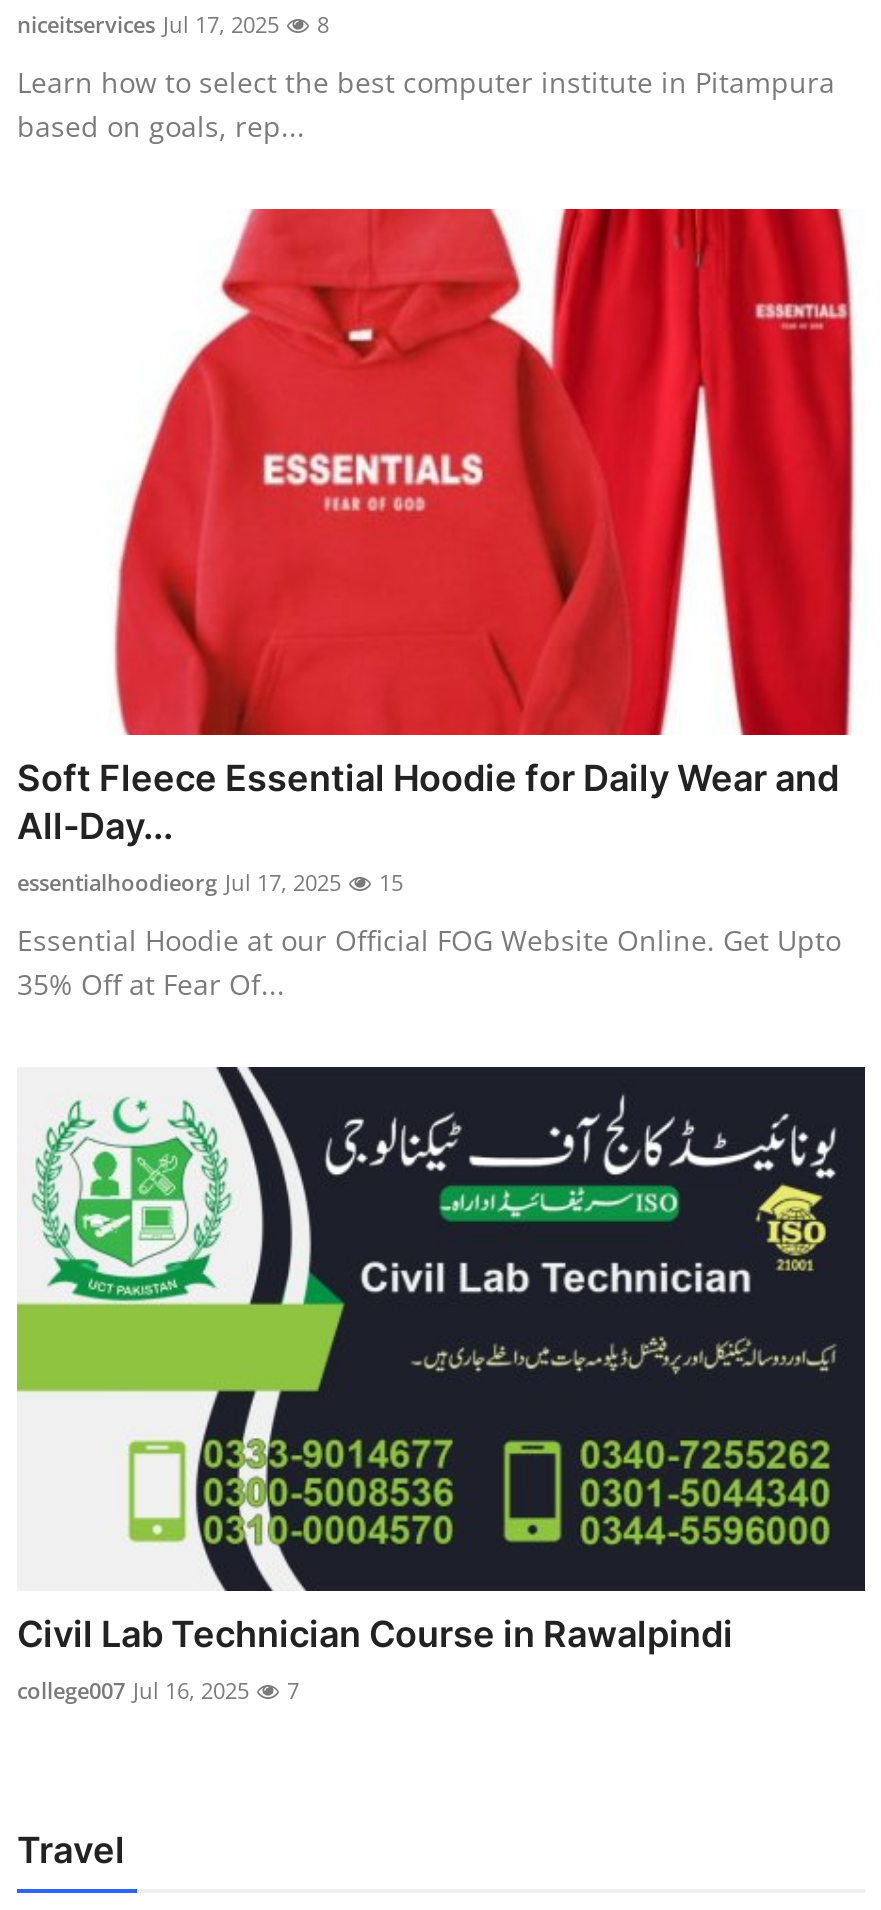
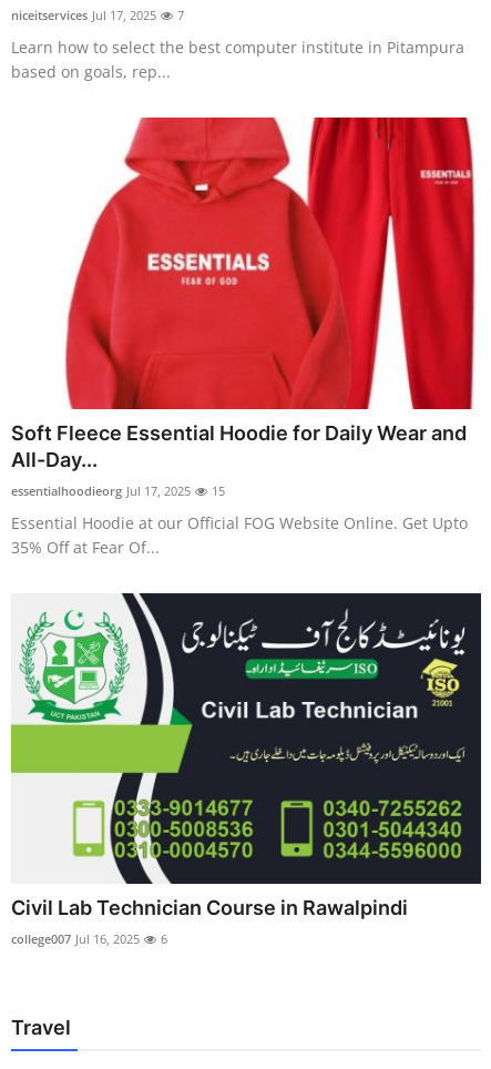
- niceitservices Jul 17, 2025 8
+ niceitservices Jul 17, 2025 7

- college007 Jul 16, 2025 7
+ college007 Jul 16, 2025 6
